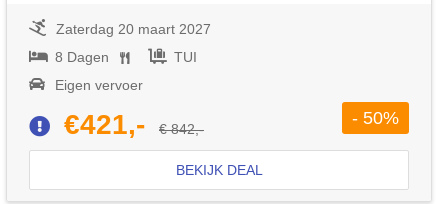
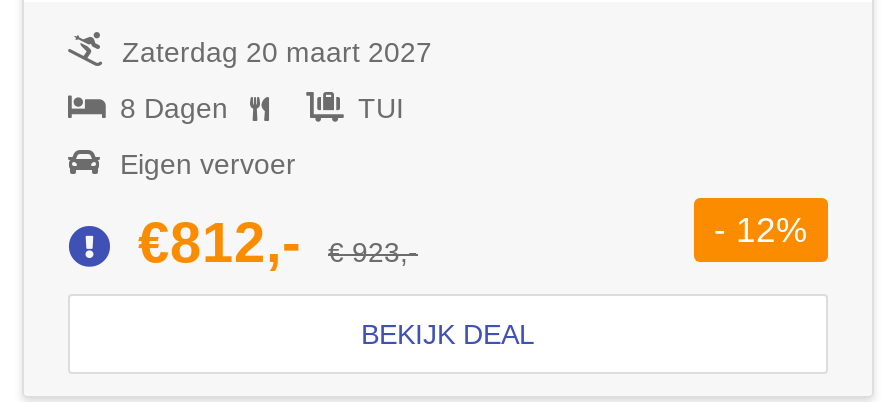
- €421,-
+ €812,-

- - 50%
+ - 12%

- € 842,-
+ € 923,-
